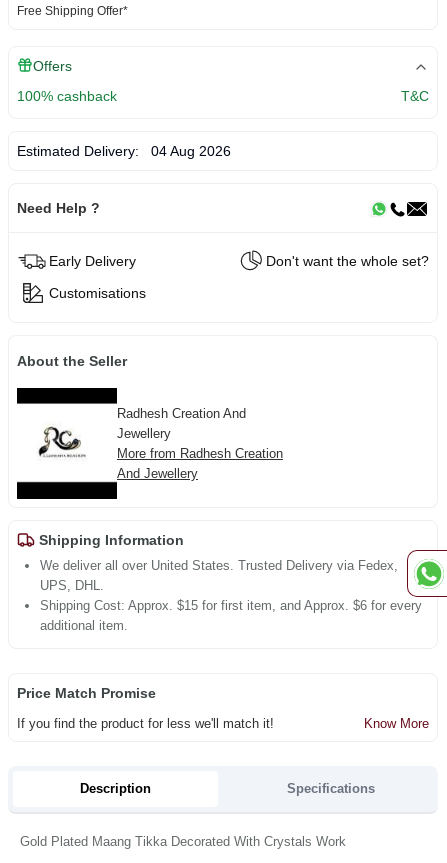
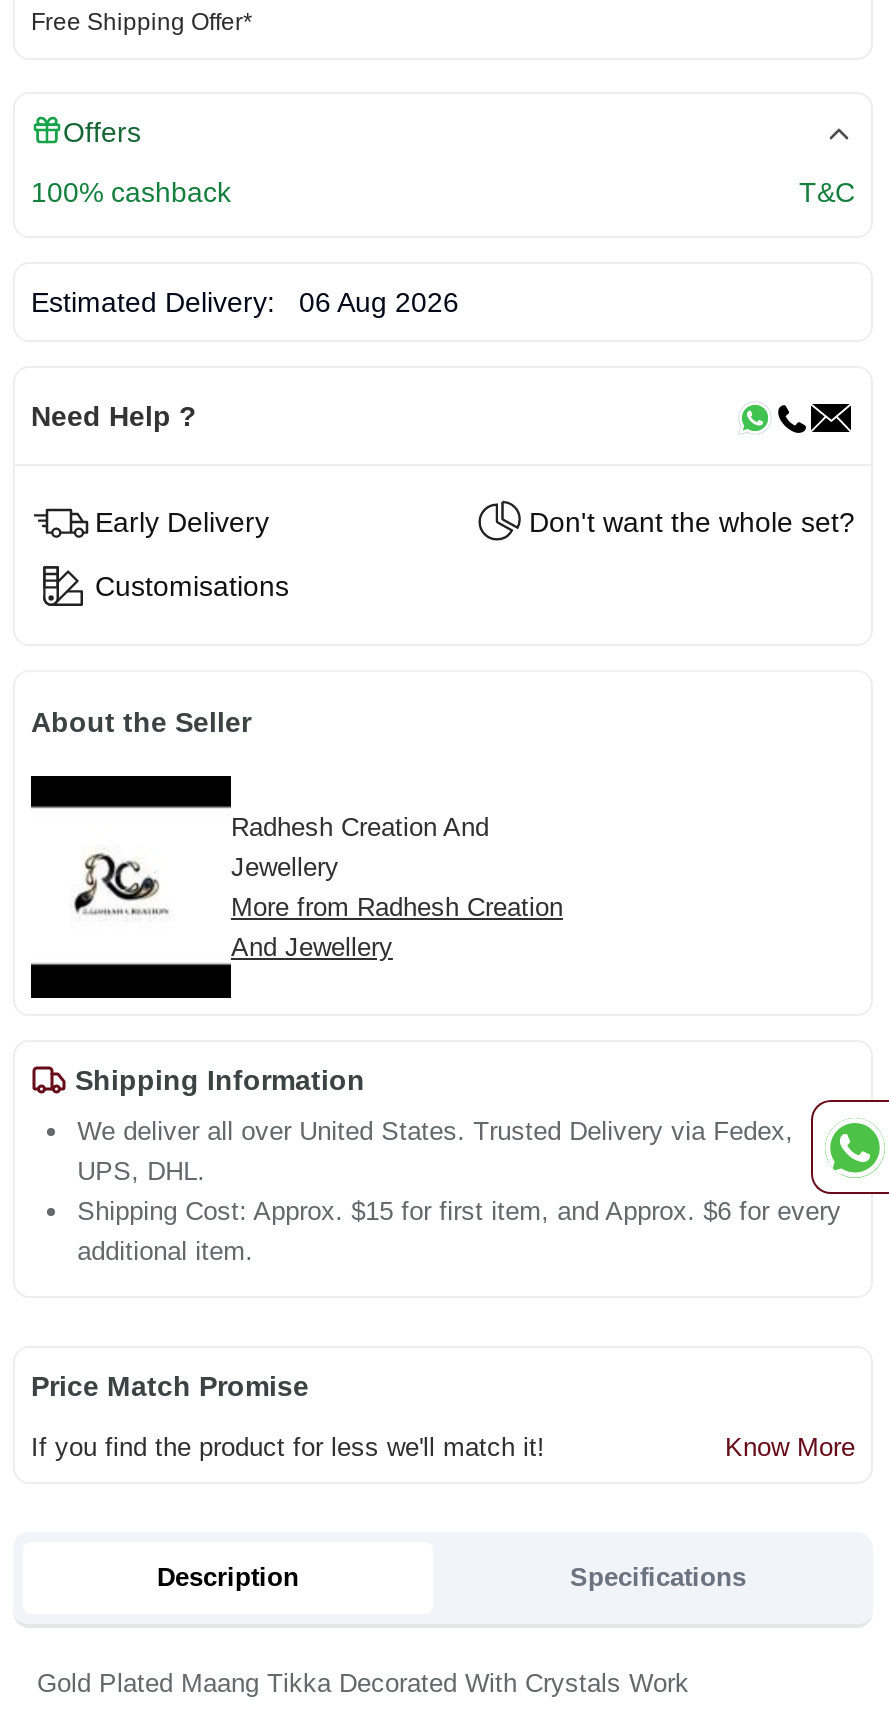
- Estimated Delivery: 04 Aug 2026
+ Estimated Delivery: 06 Aug 2026
